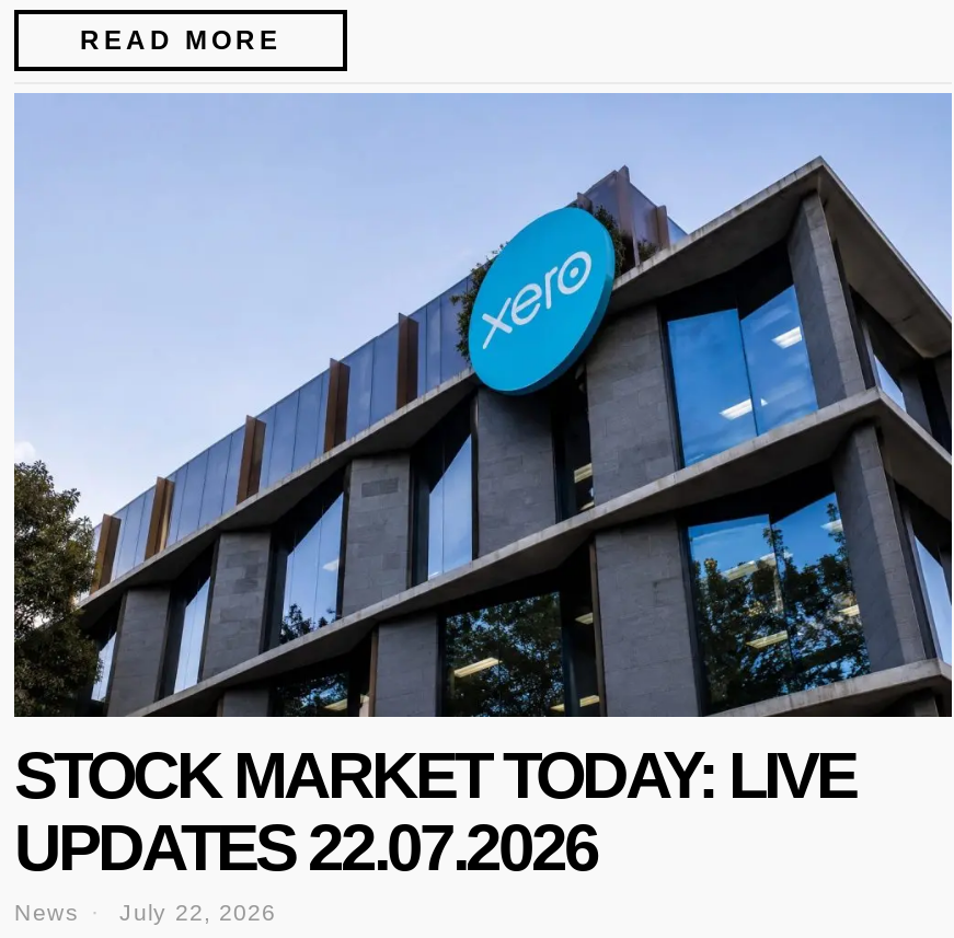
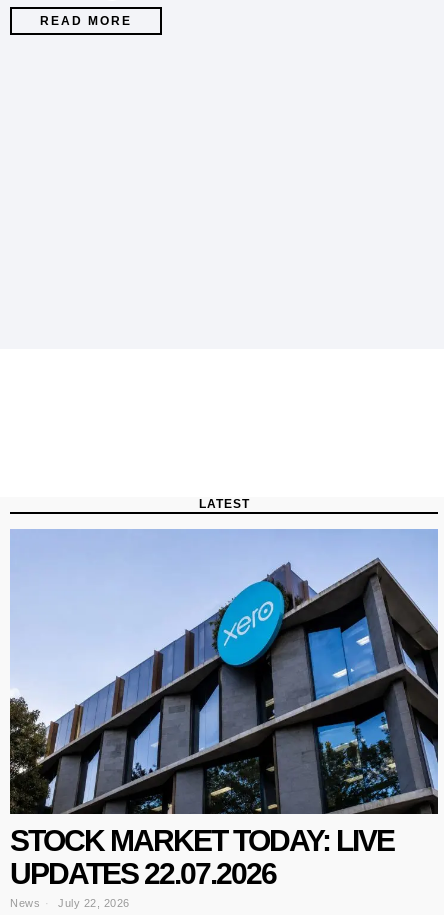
+ LATEST
